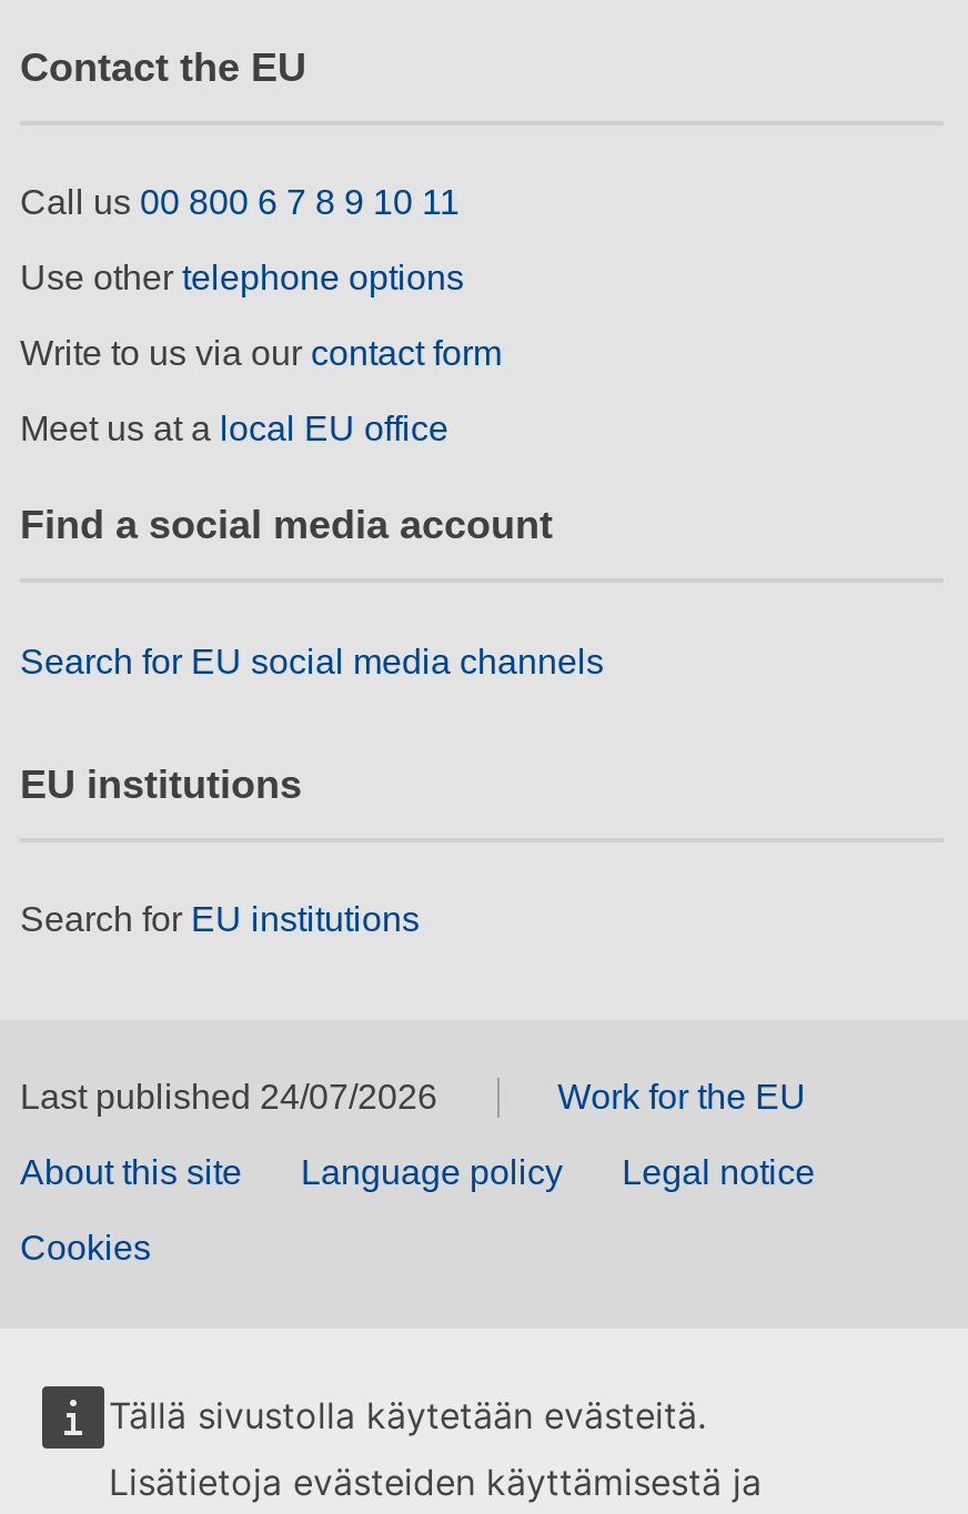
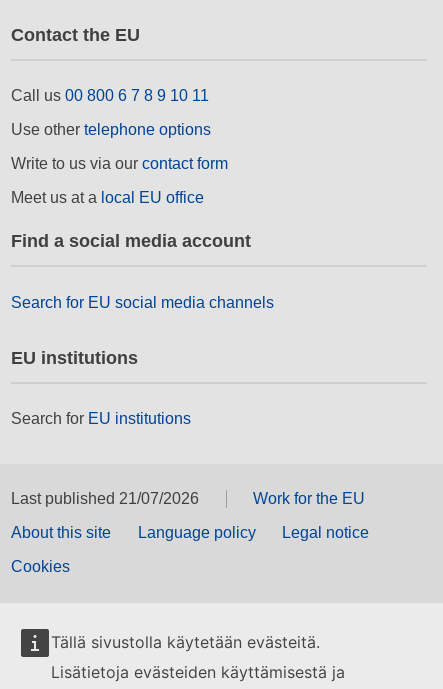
- Last published 24/07/2026
+ Last published 21/07/2026
